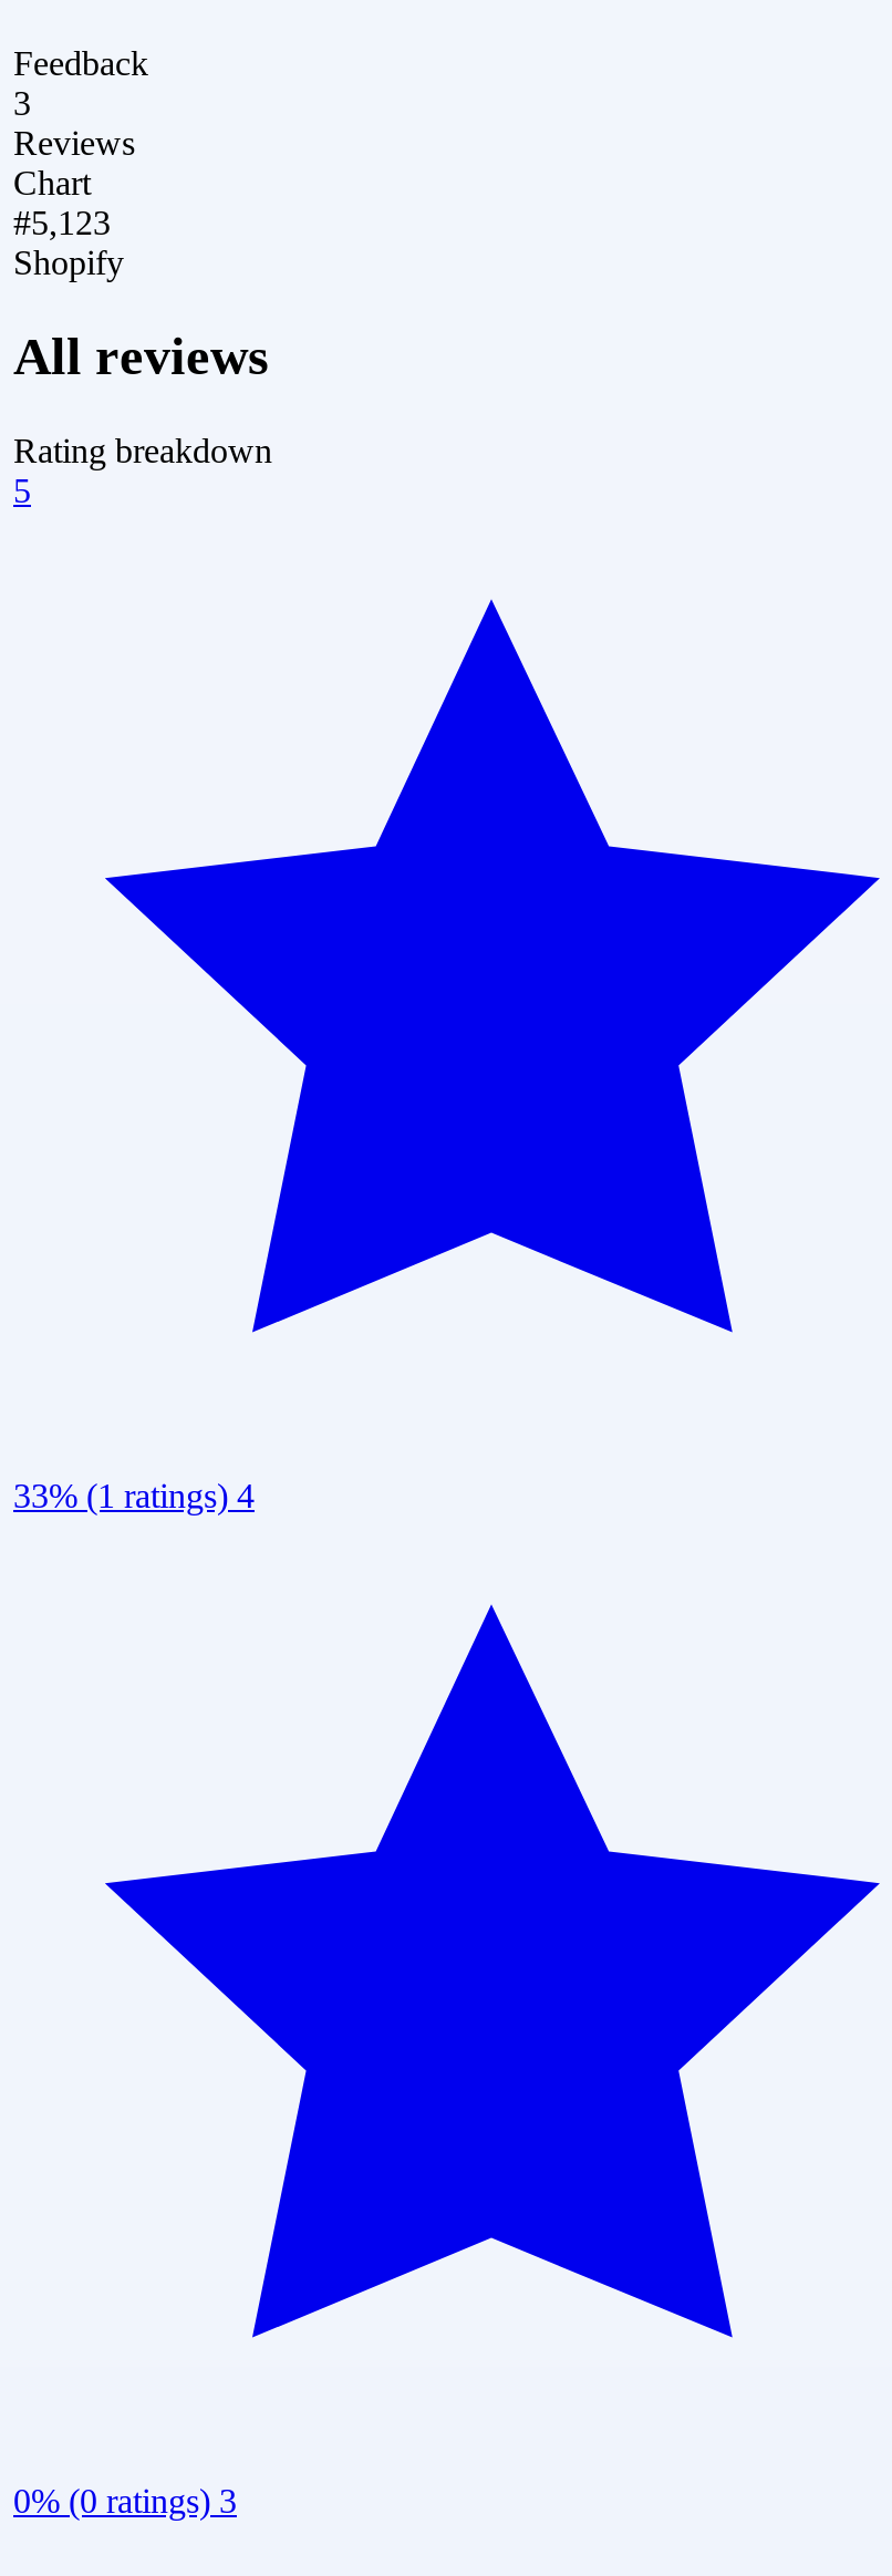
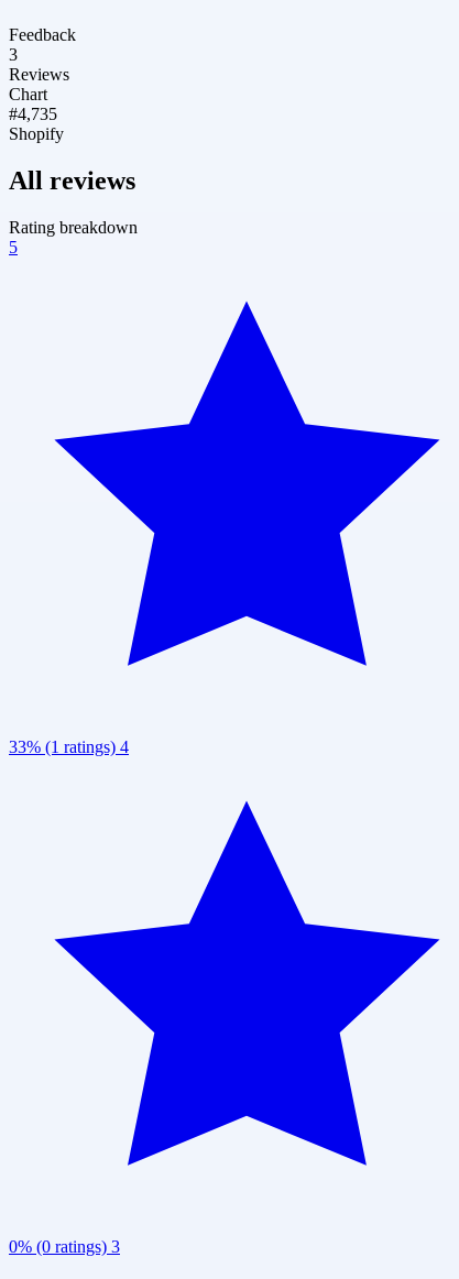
- #5,123
+ #4,735
